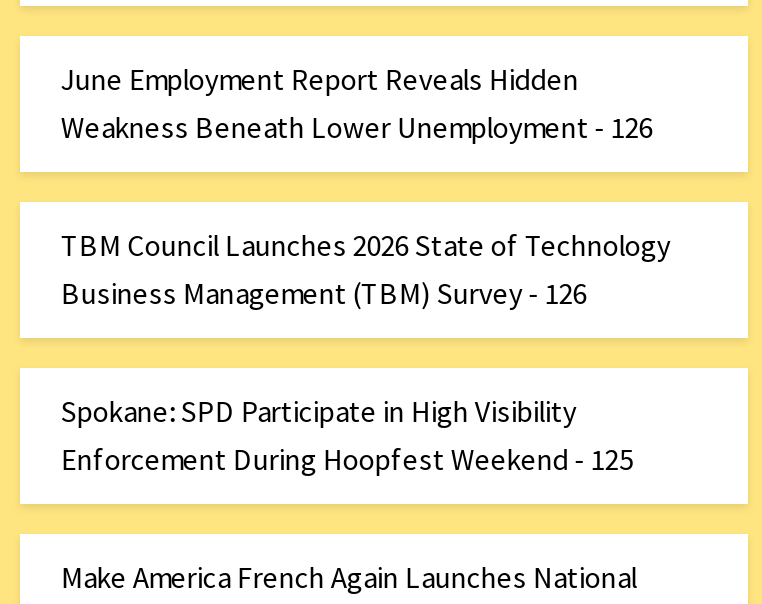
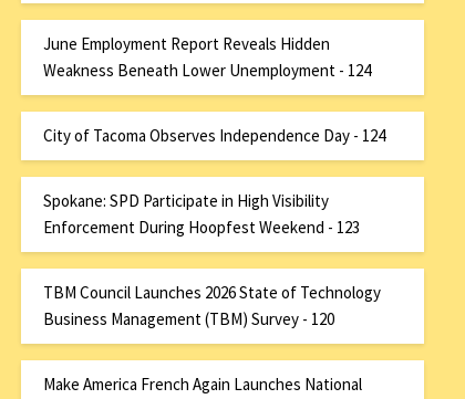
- Weakness Beneath Lower Unemployment - 126
+ Weakness Beneath Lower Unemployment - 124

moved down: TBM Council Launches 2026 State of Technology

- Business Management (TBM) Survey - 126
+ City of Tacoma Observes Independence Day - 124

moved up: Spokane: SPD Participate in High Visibility

- Enforcement During Hoopfest Weekend - 125
+ Enforcement During Hoopfest Weekend - 123
+ Business Management (TBM) Survey - 120
